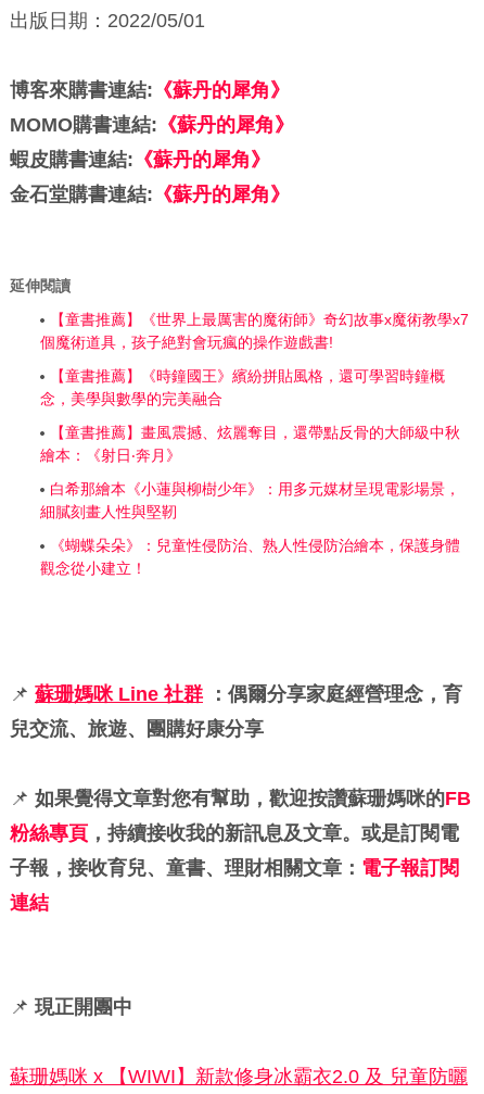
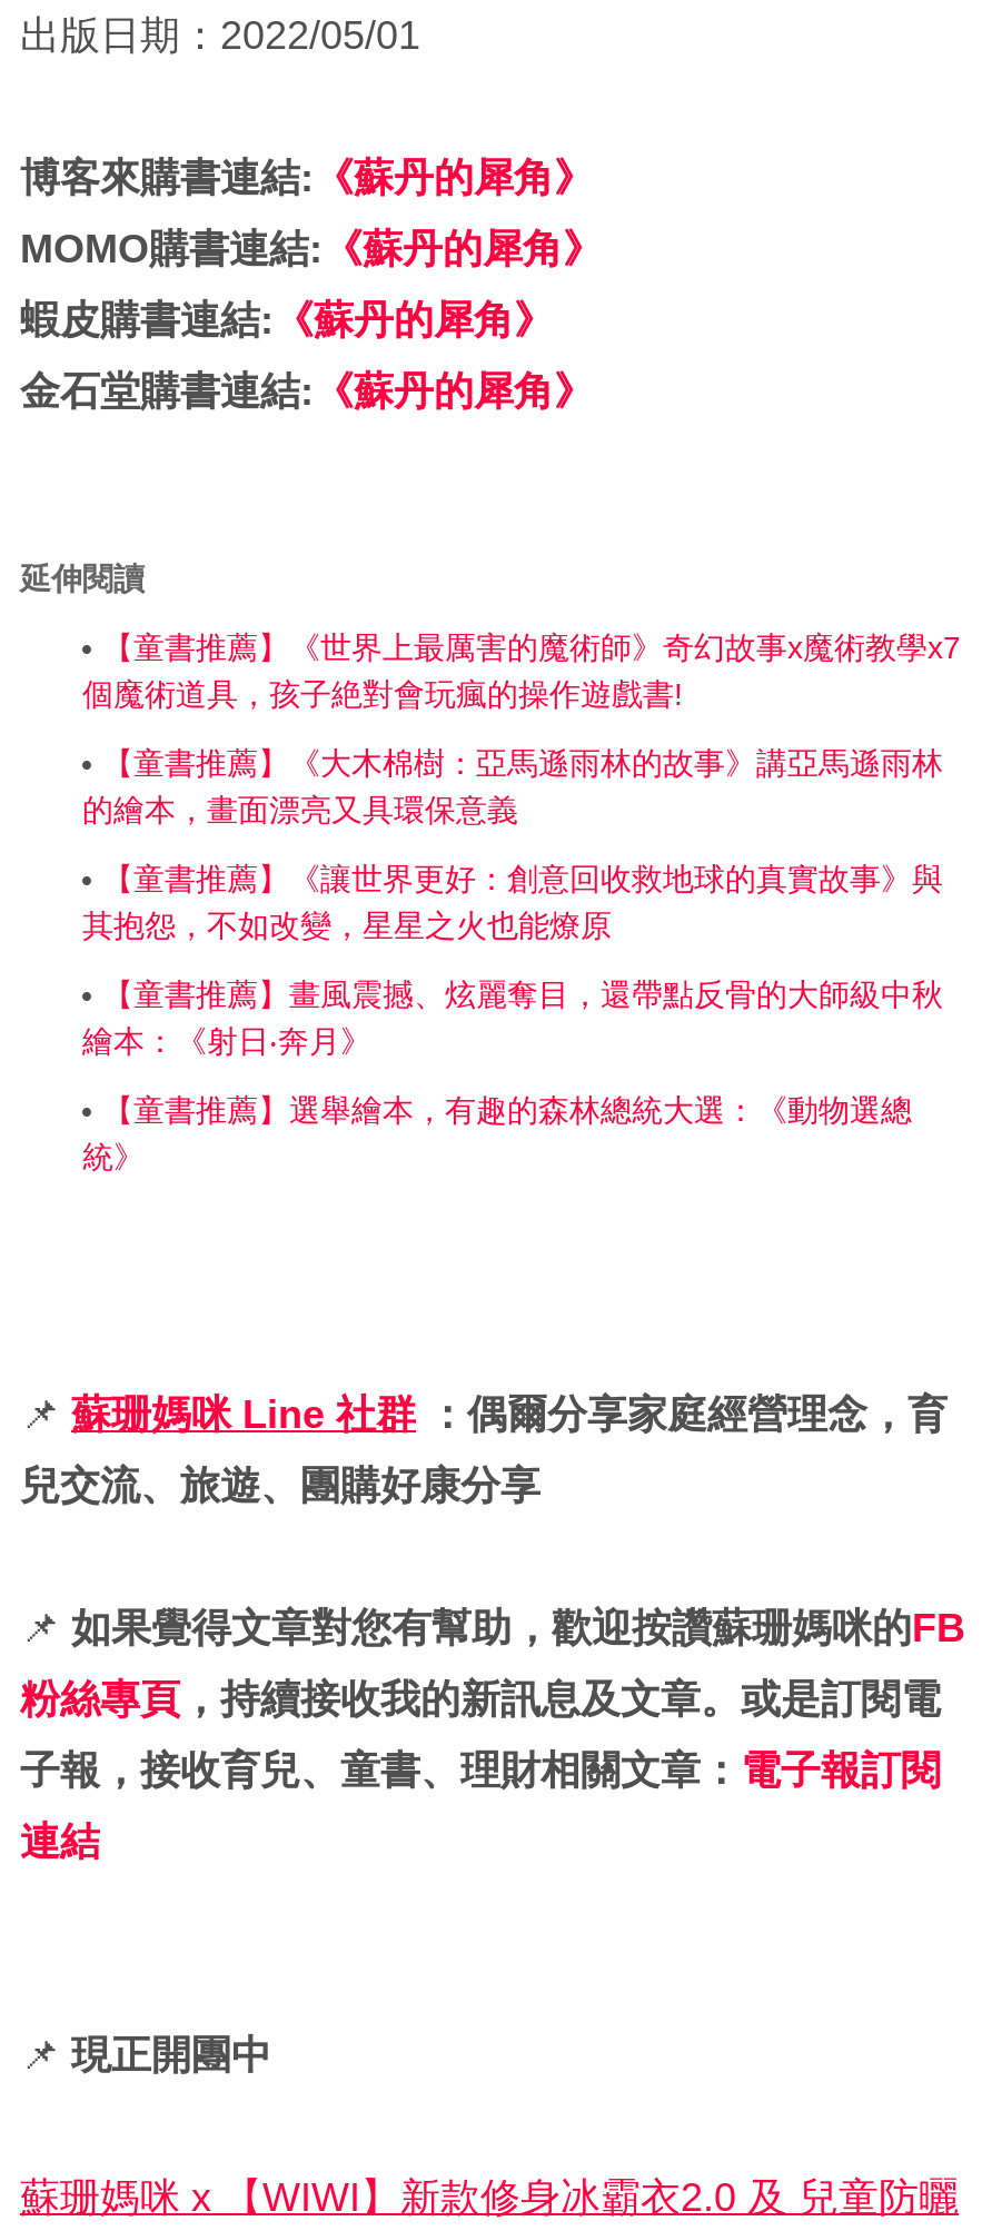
- 【童書推薦】《時鐘國王》繽紛拼貼風格，還可學習時鐘概
- 念，美學與數學的完美融合
+ 【童書推薦】《大木棉樹：亞馬遜雨林的故事》講亞馬遜雨林
+ 的繪本，畫面漂亮又具環保意義
+ 【童書推薦】《讓世界更好：創意回收救地球的真實故事》與
+ 其抱怨，不如改變，星星之火也能燎原

moved down: 【童書推薦】畫風震撼、炫麗奪目，還帶點反骨的大師級中秋 | 繪本：《射日‧奔月》

- 白希那繪本《小蓮與柳樹少年》：用多元媒材呈現電影場景，
- 細膩刻畫人性與堅靭
- 《蝴蝶朵朵》：兒童性侵防治、熟人性侵防治繪本，保護身體
- 觀念從小建立！
+ 【童書推薦】選舉繪本，有趣的森林總統大選：《動物選總
+ 統》
